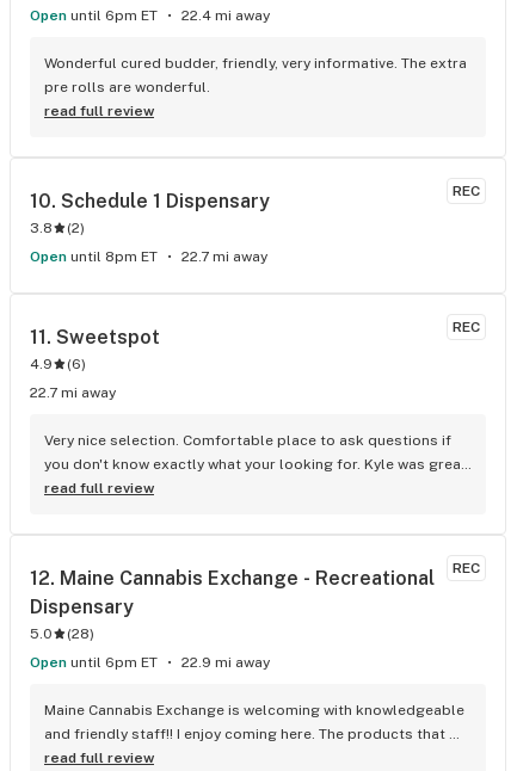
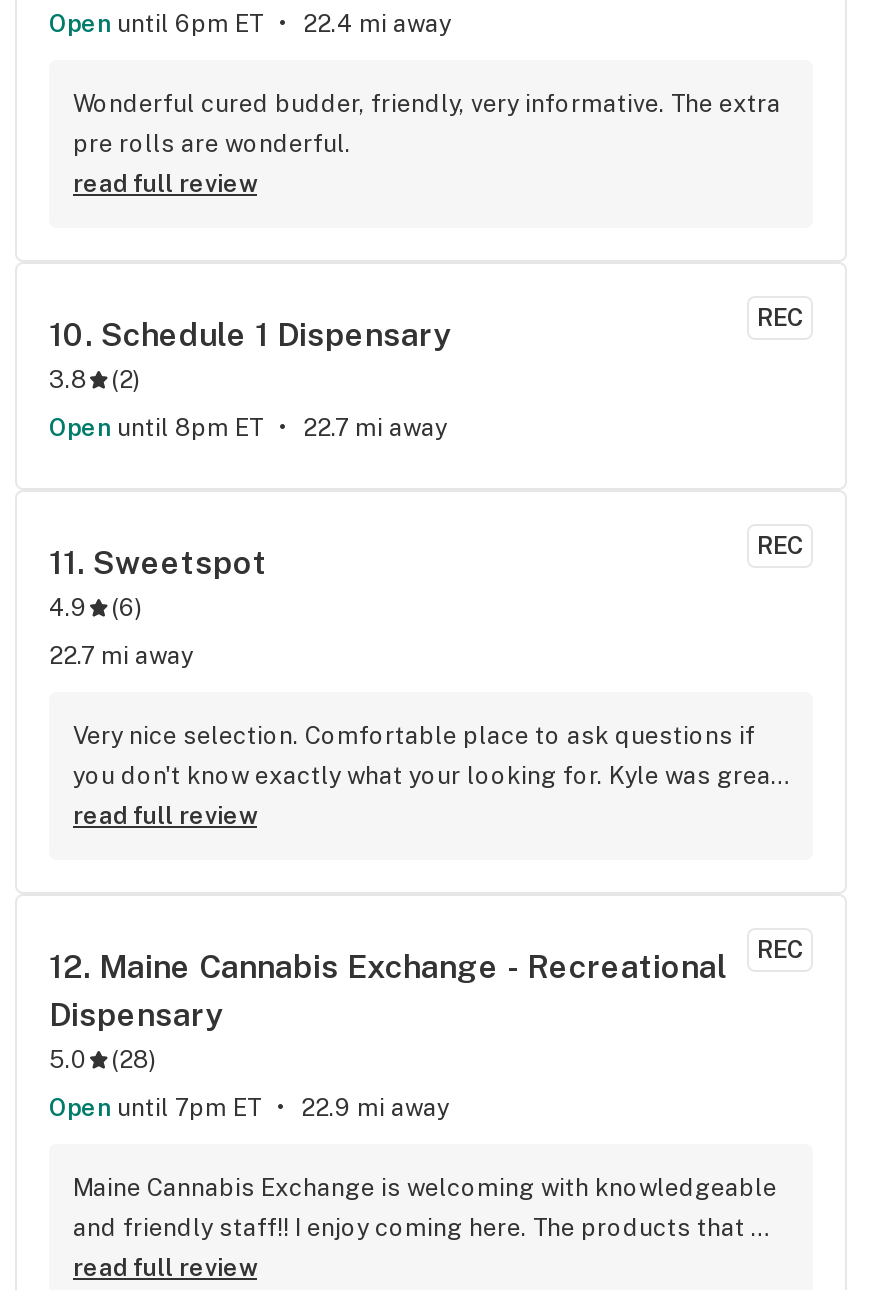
- Open until 6pm ET
+ Open until 7pm ET
